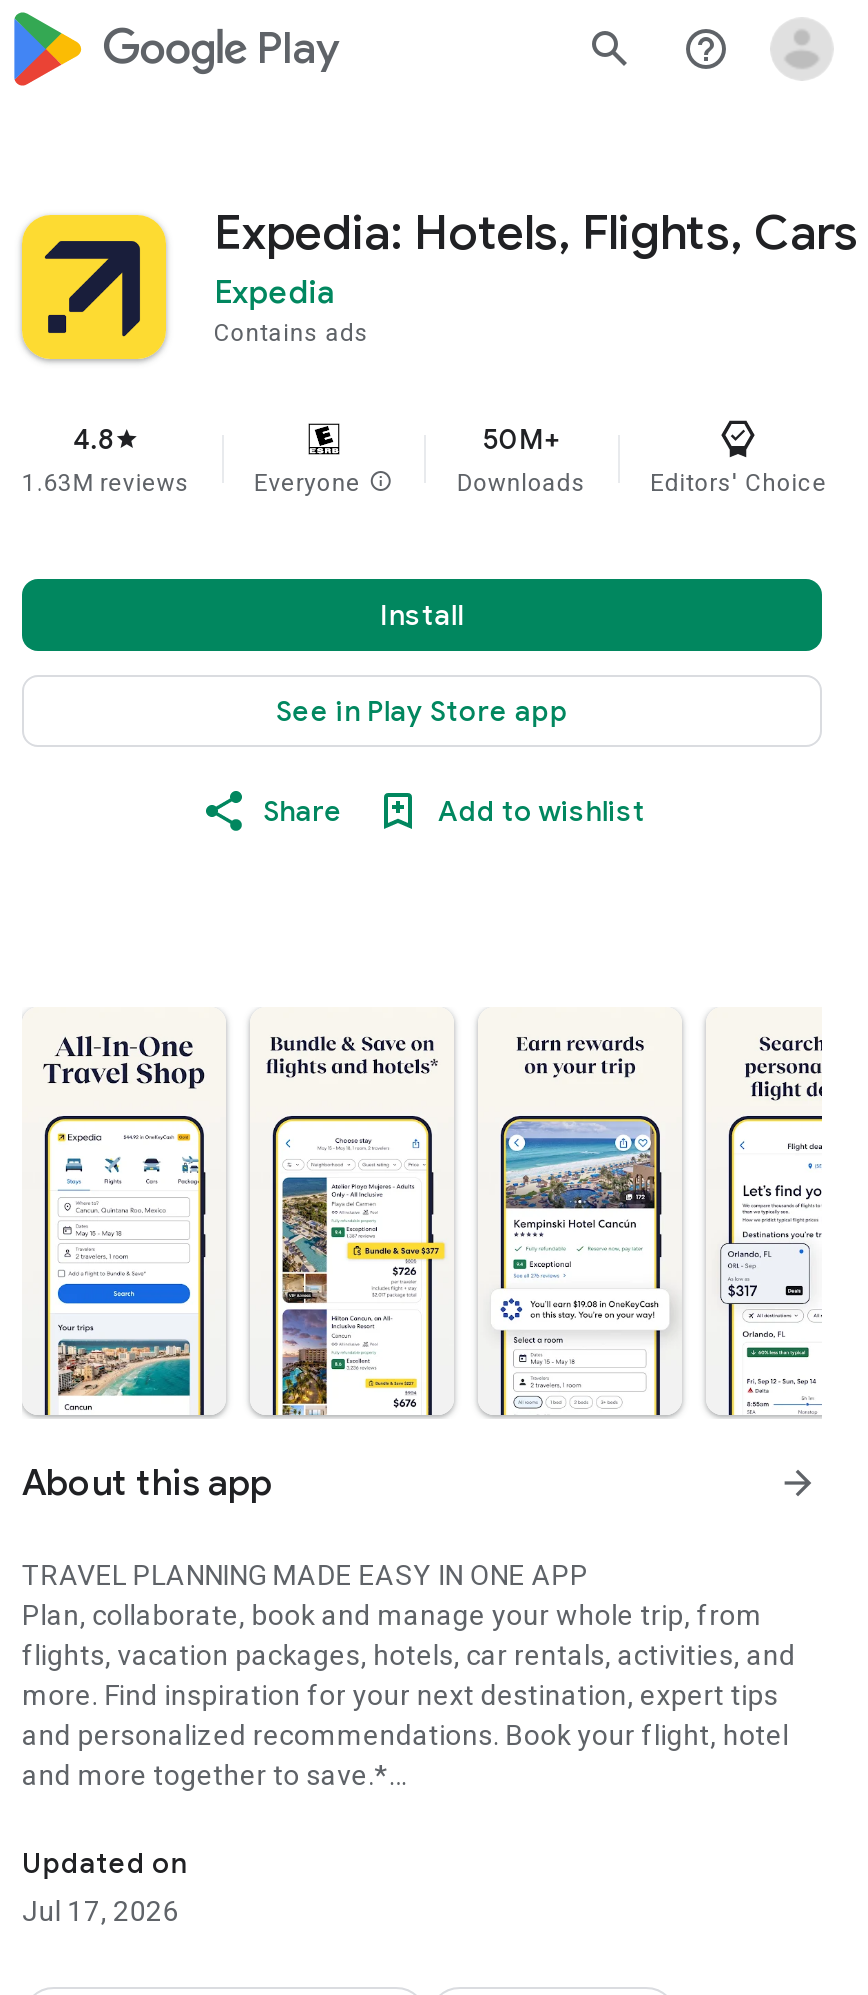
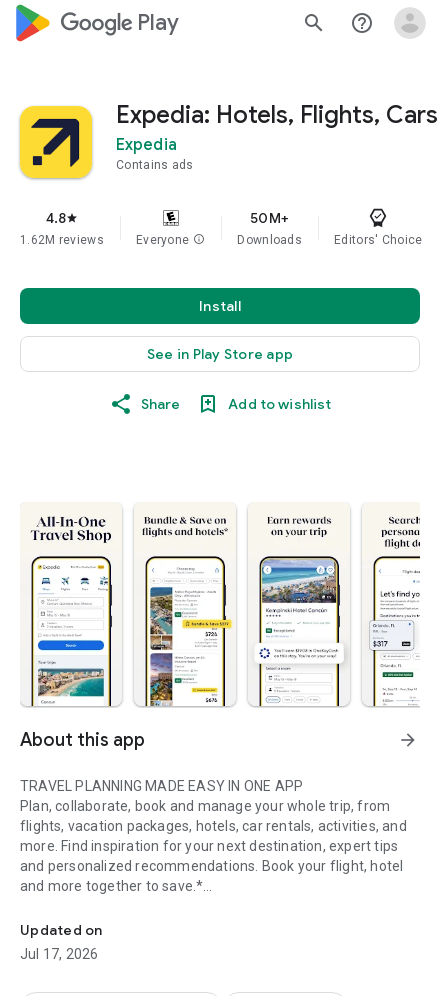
- 1.63M reviews
+ 1.62M reviews
